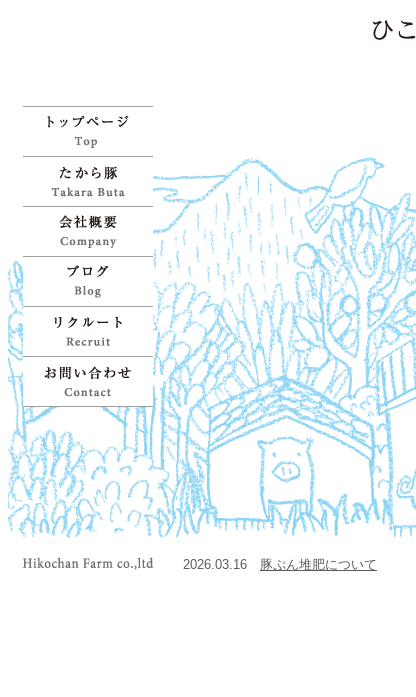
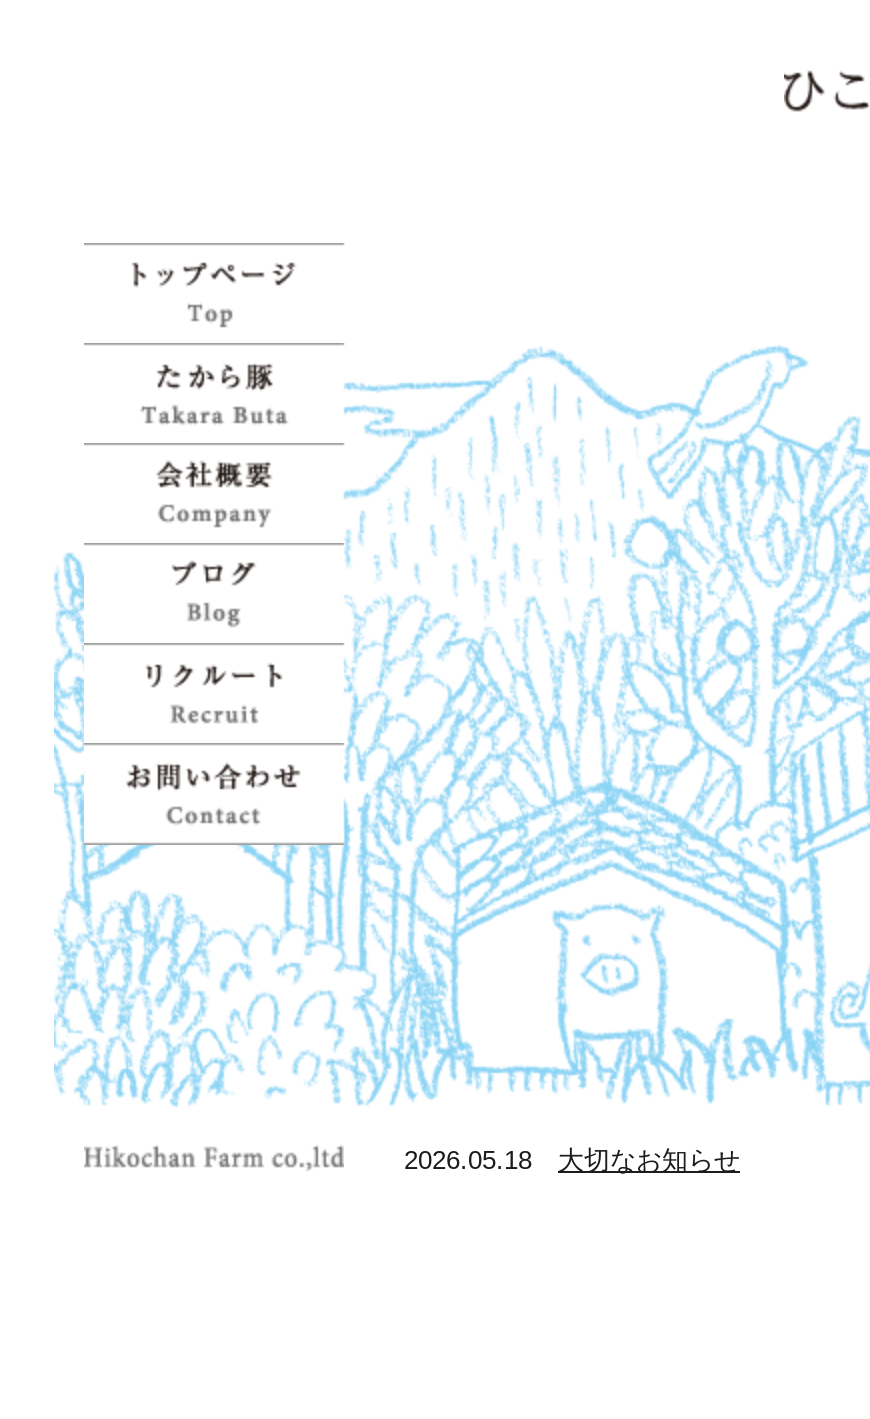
- 2026.03.16
- 豚ぷん堆肥について
+ 2026.05.18
+ 大切なお知らせ
